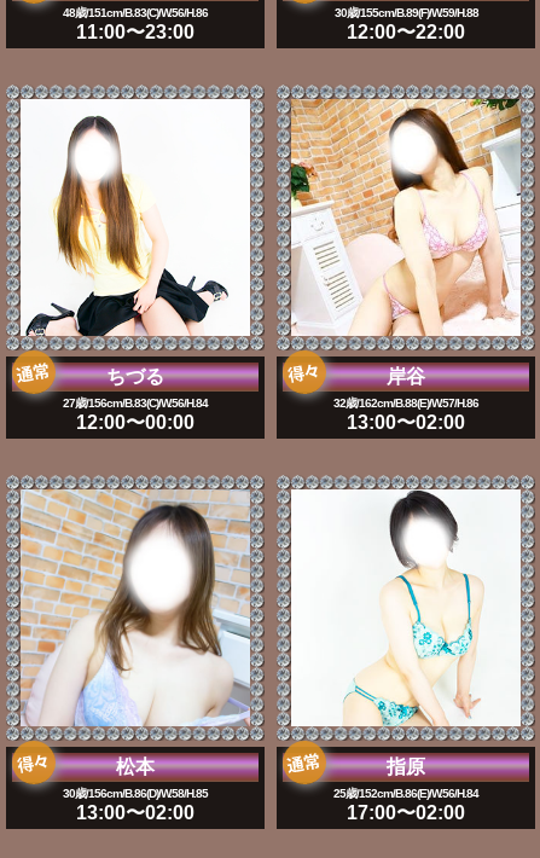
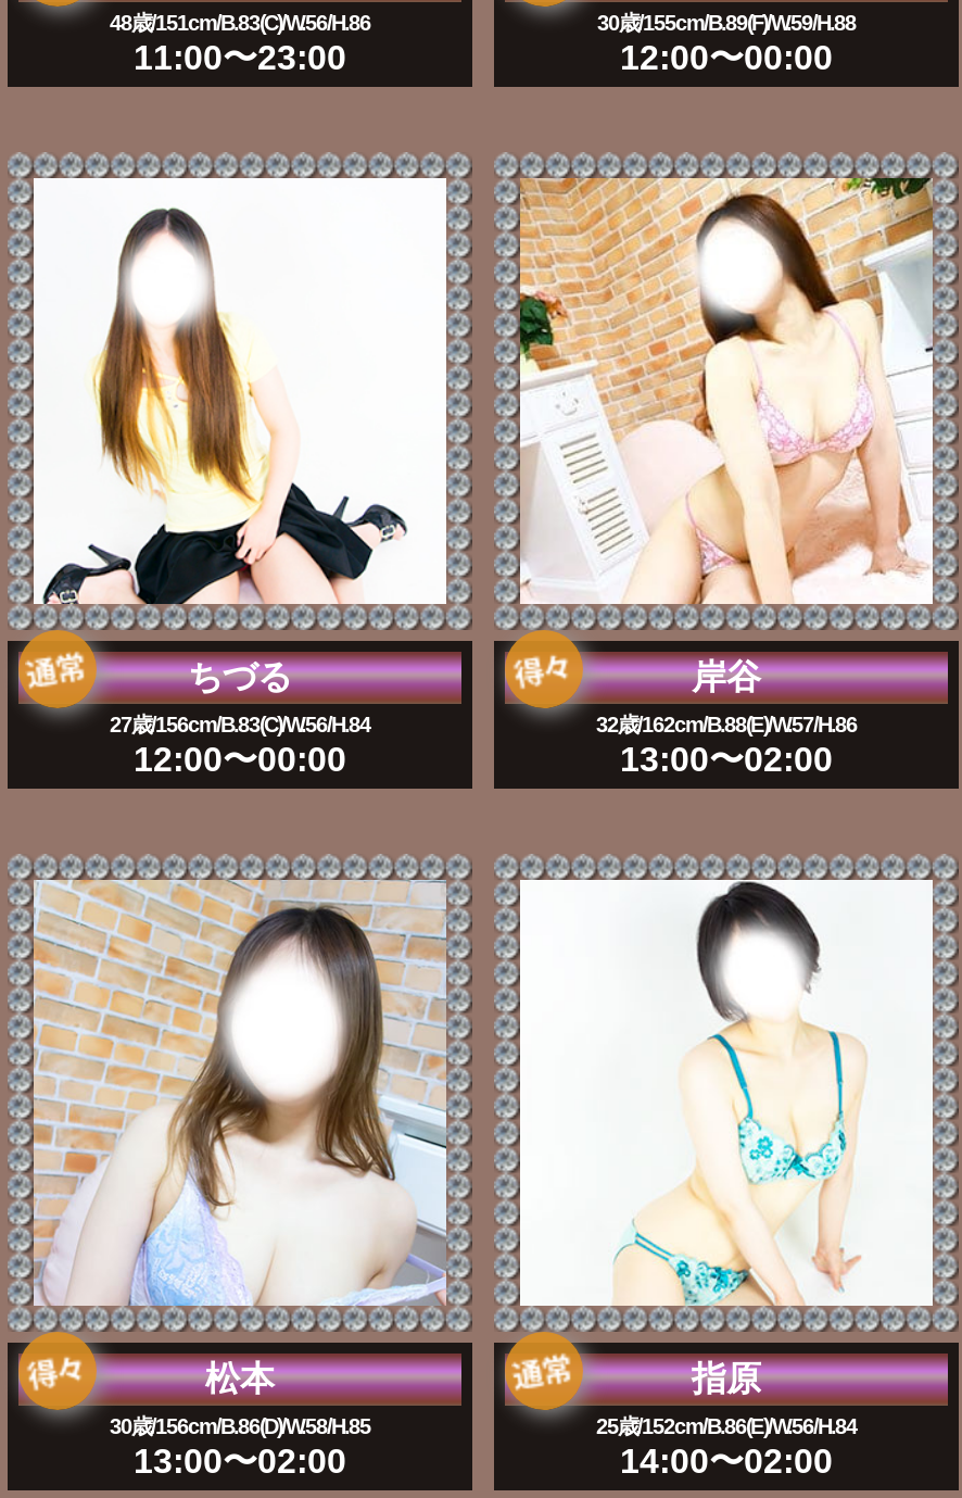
- 12:00〜22:00
+ 12:00〜00:00

- 17:00〜02:00
+ 14:00〜02:00
